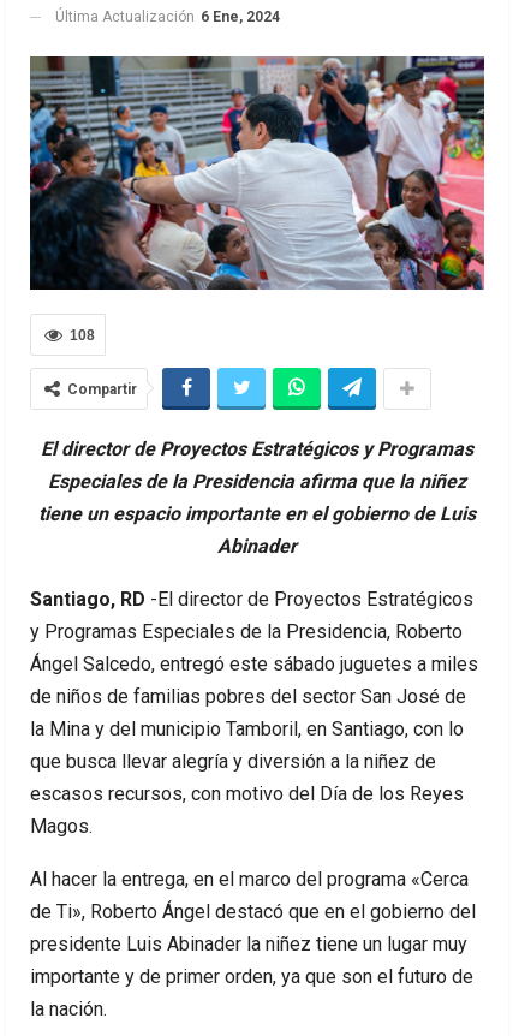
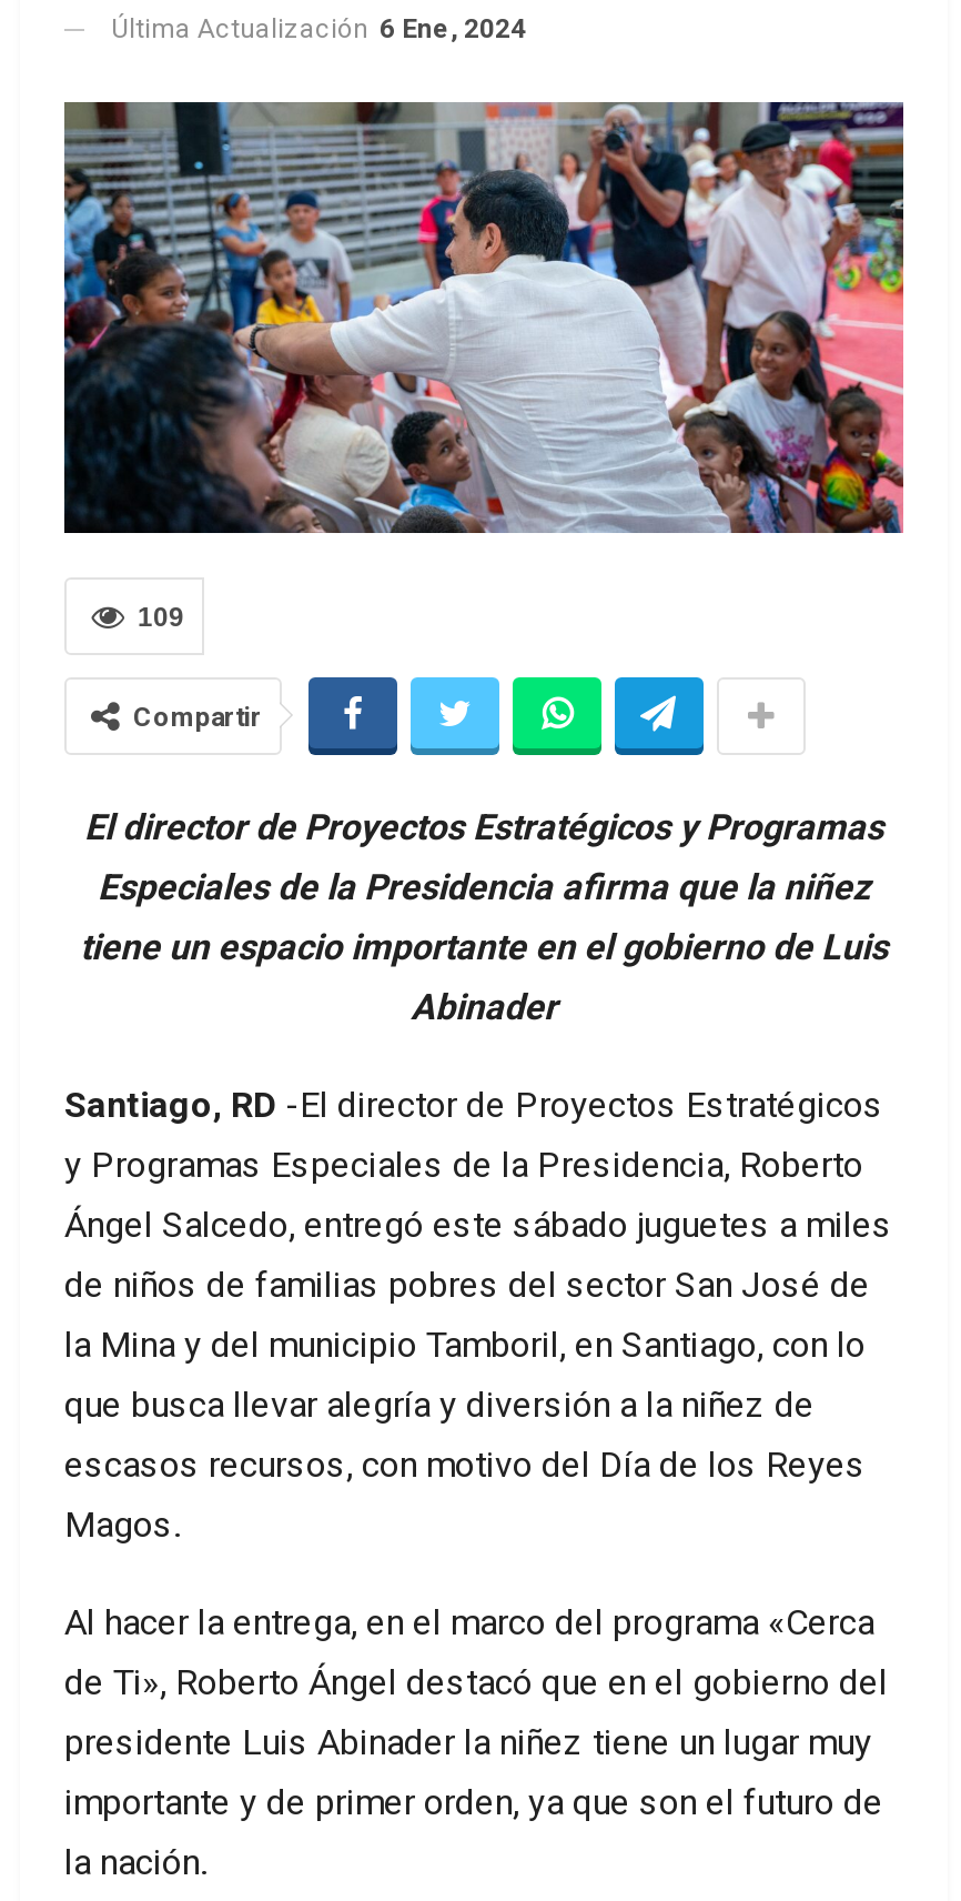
- 108
+ 109
